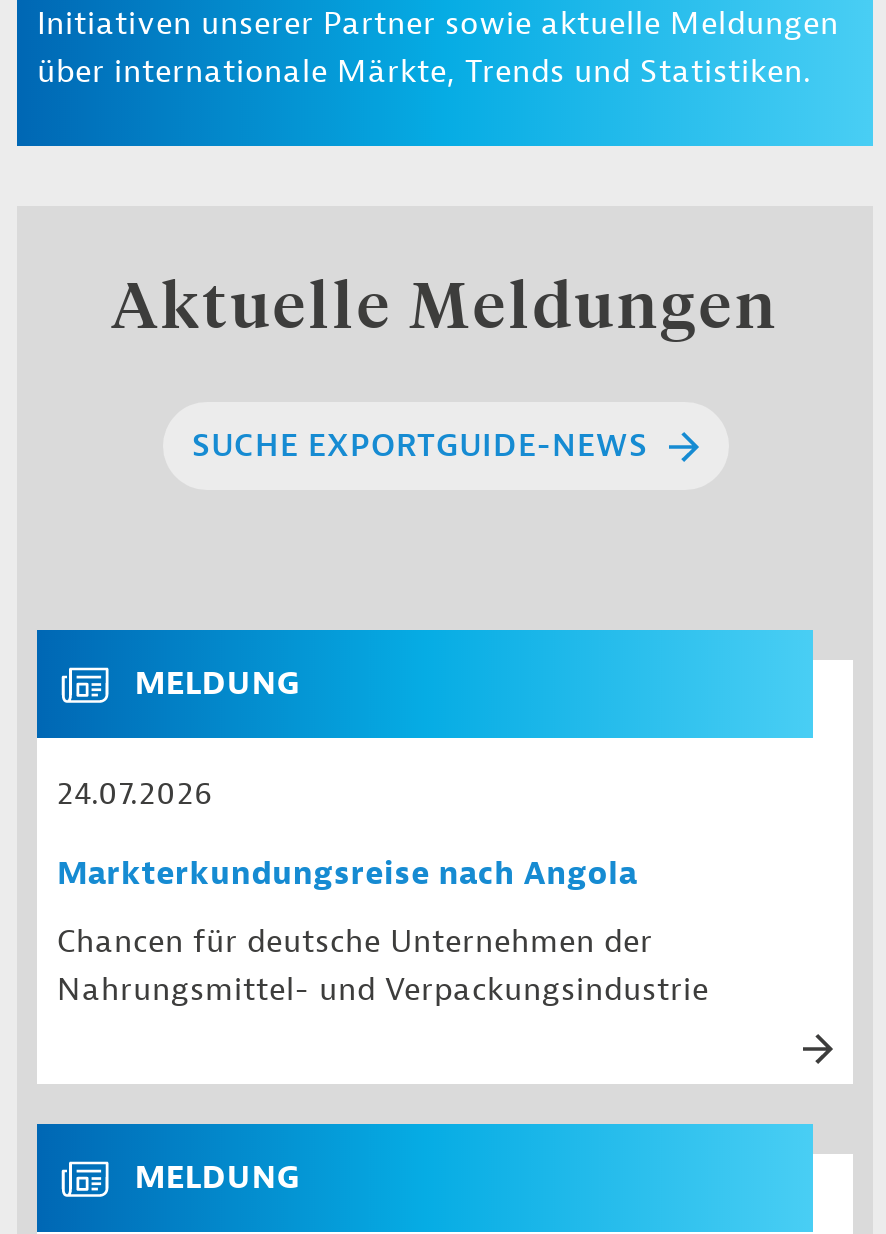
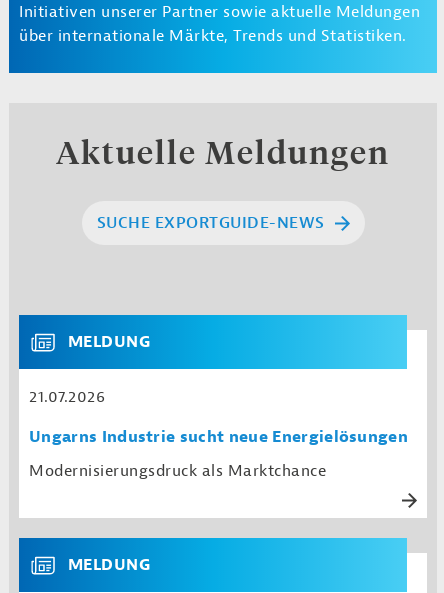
- 24.07.2026
+ 21.07.2026

- Markterkundungsreise nach Angola
+ Ungarns Industrie sucht neue Energielösungen

- Chancen für deutsche Unternehmen der
- Nahrungsmittel- und Verpackungsindustrie
+ Modernisierungsdruck als Marktchance
